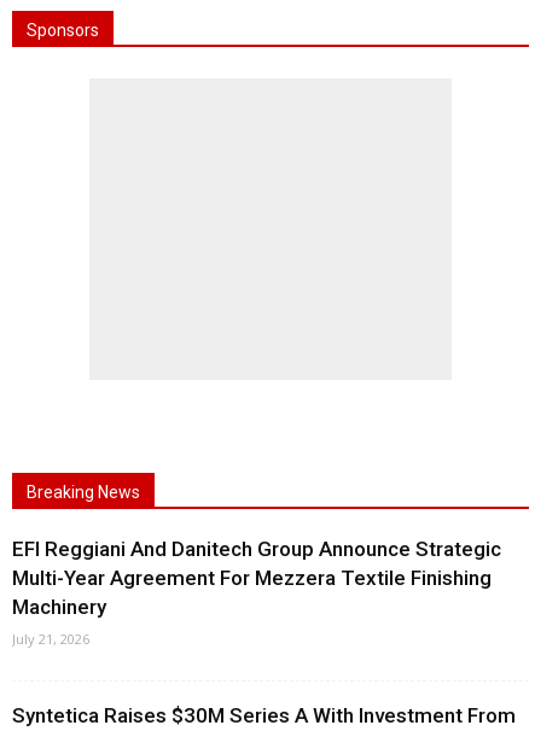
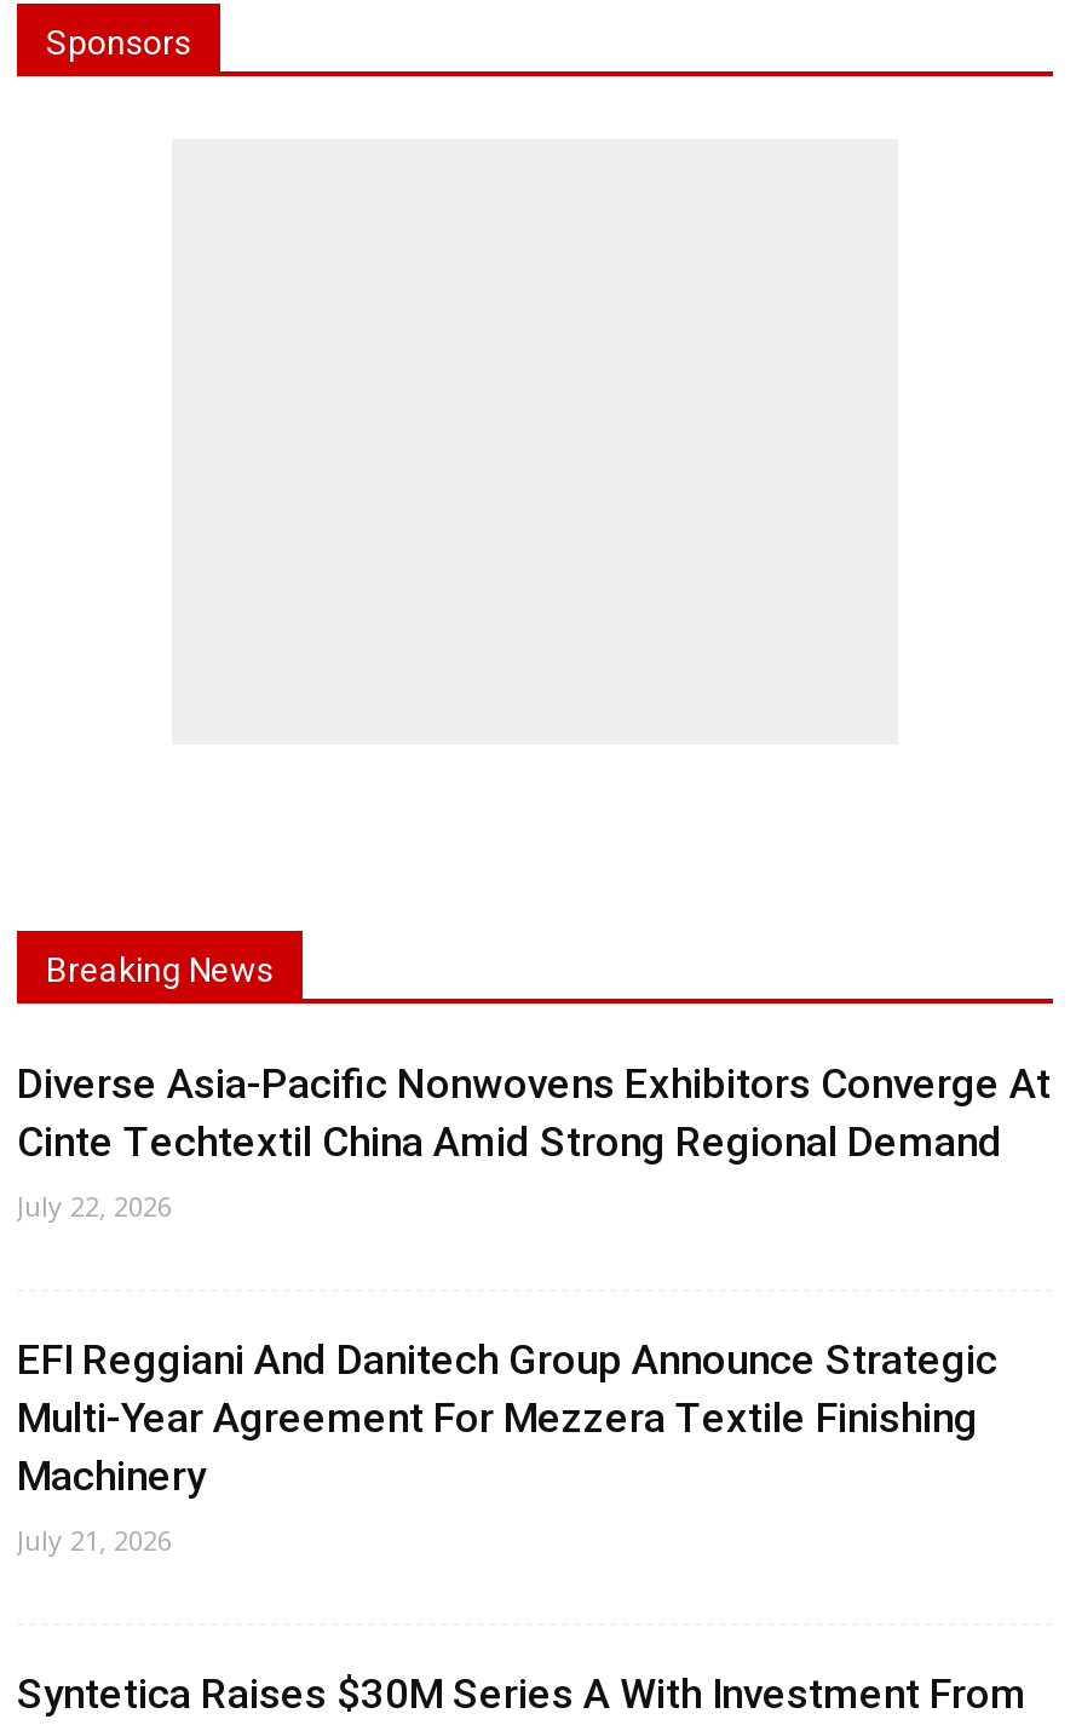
+ Diverse Asia-Pacific Nonwovens Exhibitors Converge At
+ Cinte Techtextil China Amid Strong Regional Demand
+ July 22, 2026
